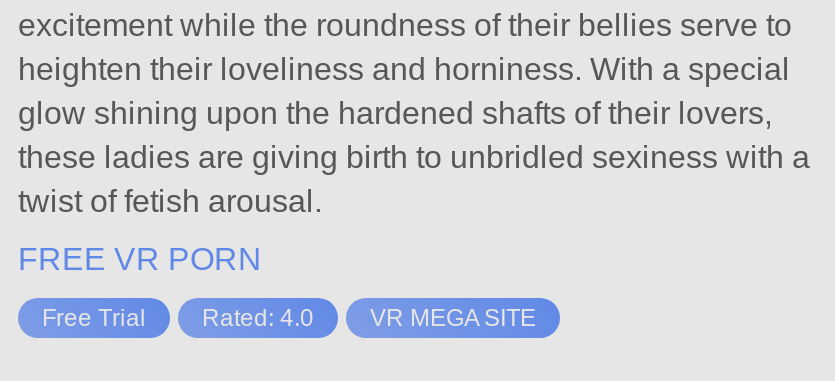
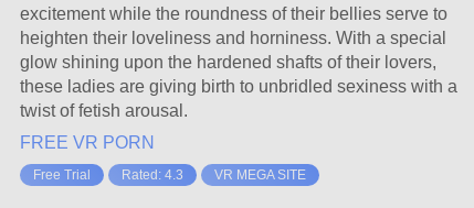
- Free Trial Rated: 4.0 VR MEGA SITE
+ Free Trial Rated: 4.3 VR MEGA SITE
